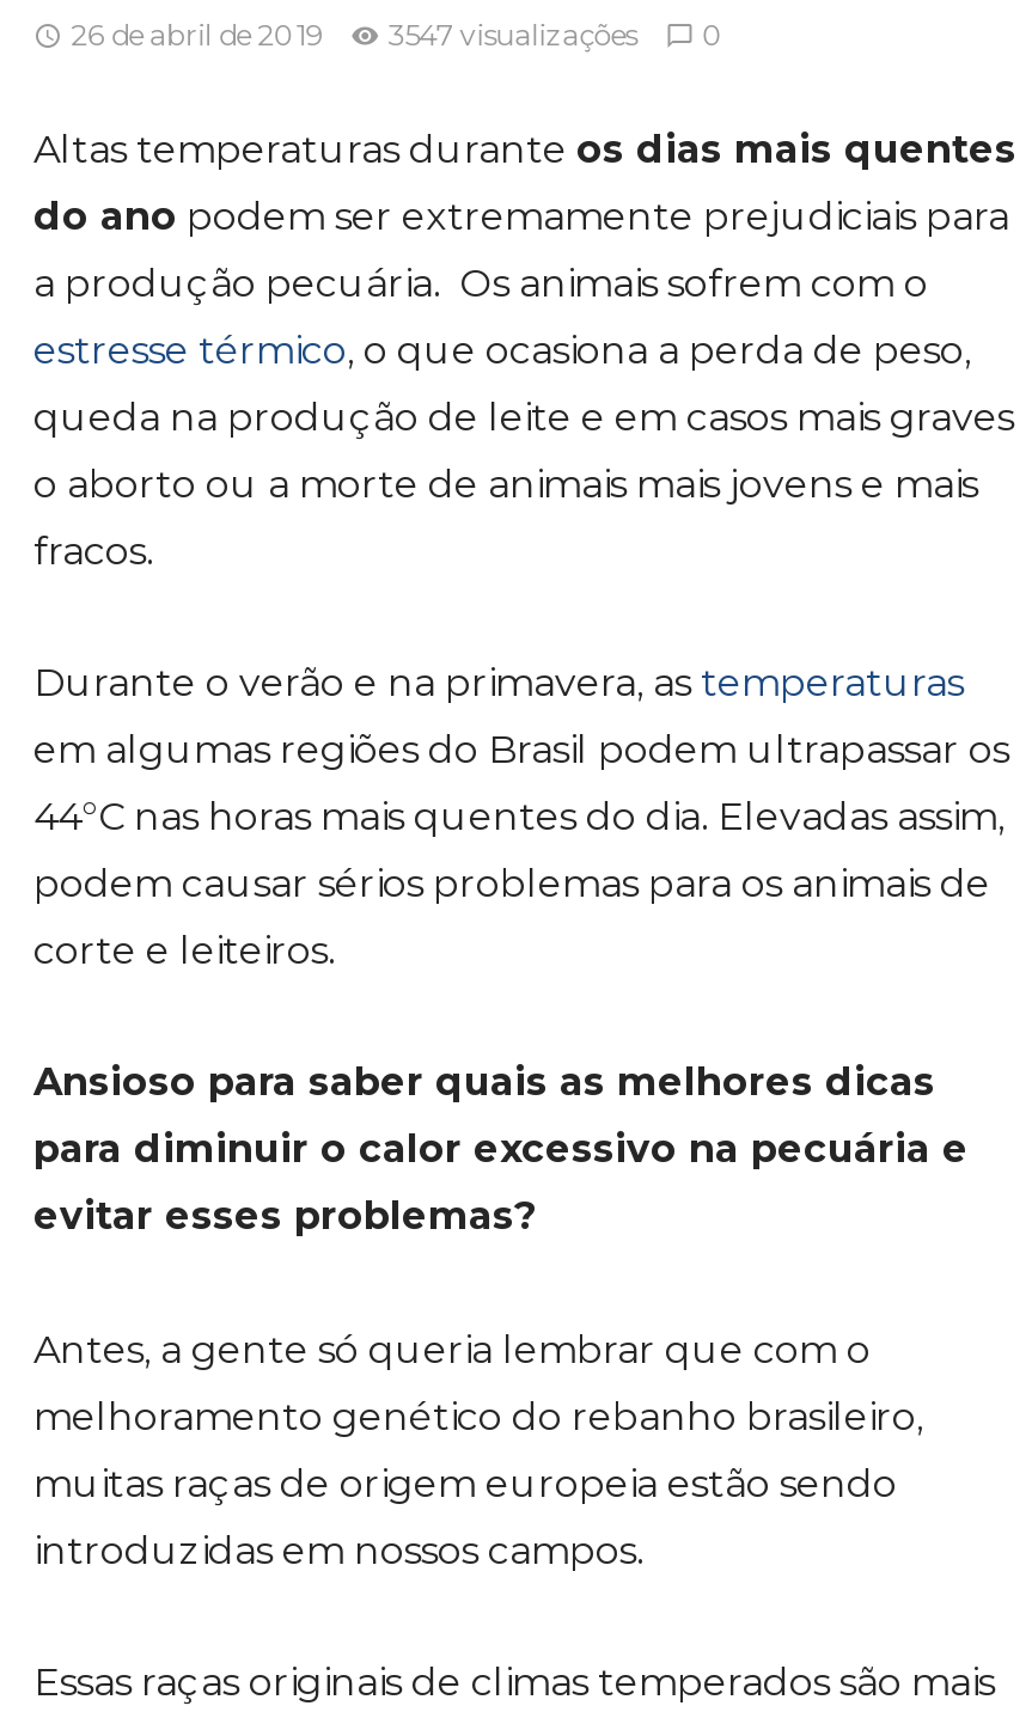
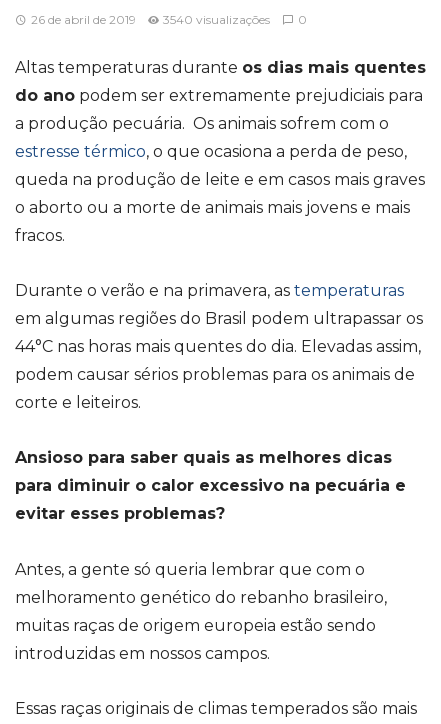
- 3547 visualizações
+ 3540 visualizações
